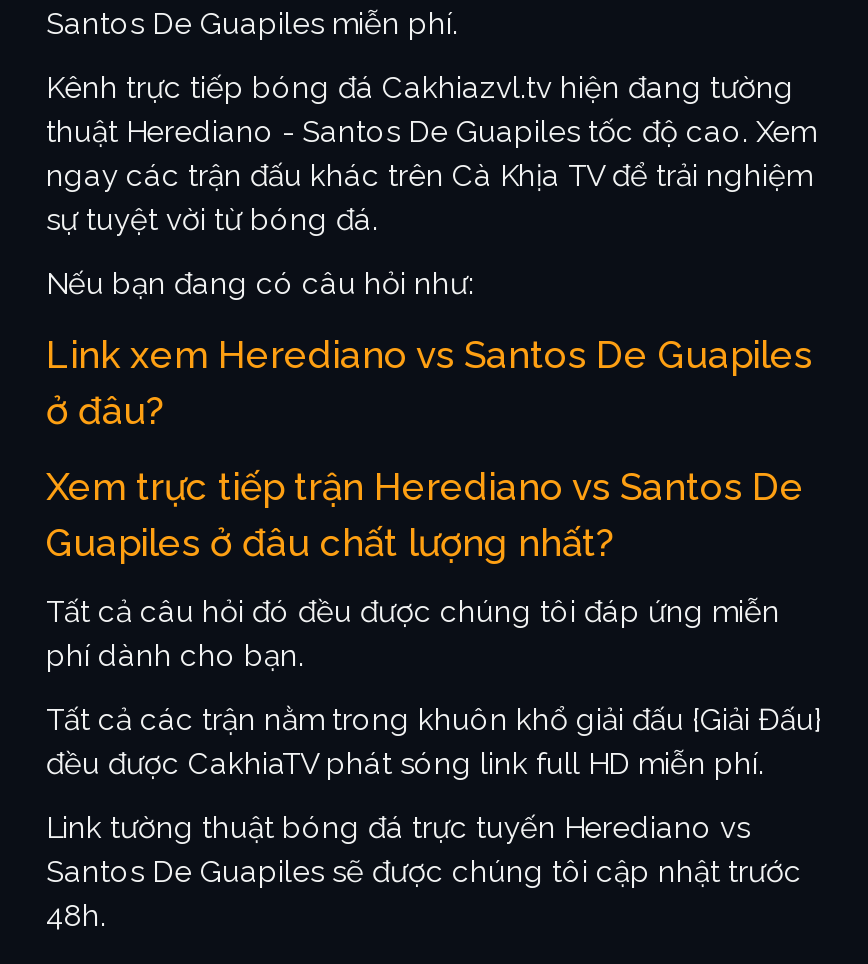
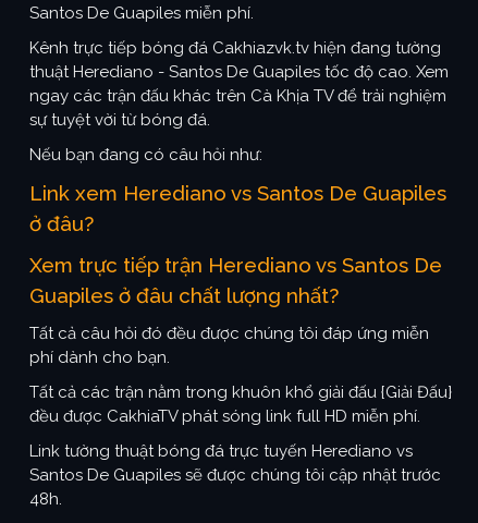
- Kênh trực tiếp bóng đá Cakhiazvl.tv hiện đang tường
+ Kênh trực tiếp bóng đá Cakhiazvk.tv hiện đang tường
